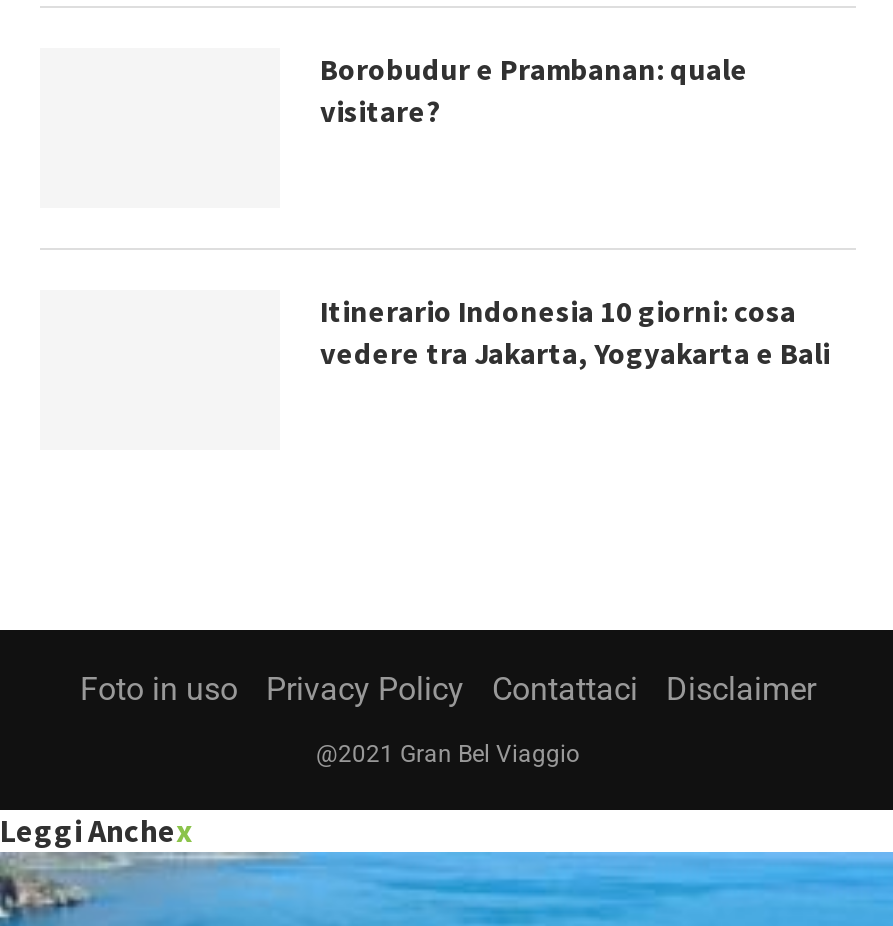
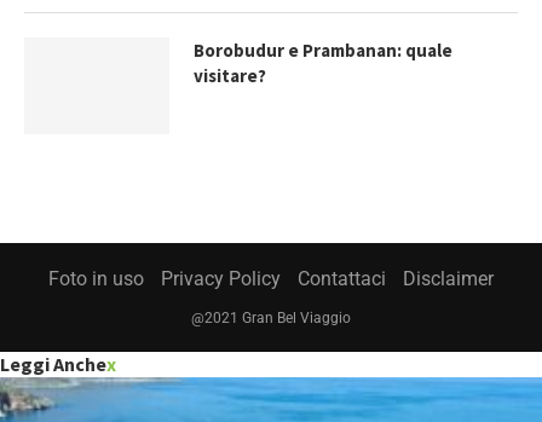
- Itinerario Indonesia 10 giorni: cosa
- vedere tra Jakarta, Yogyakarta e Bali
